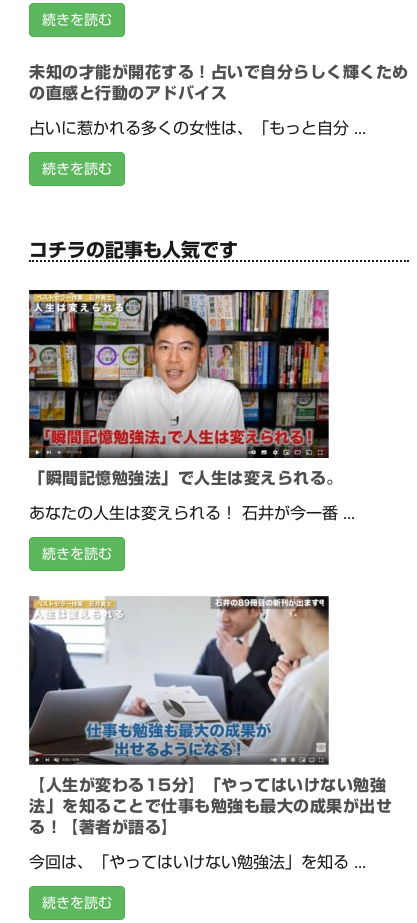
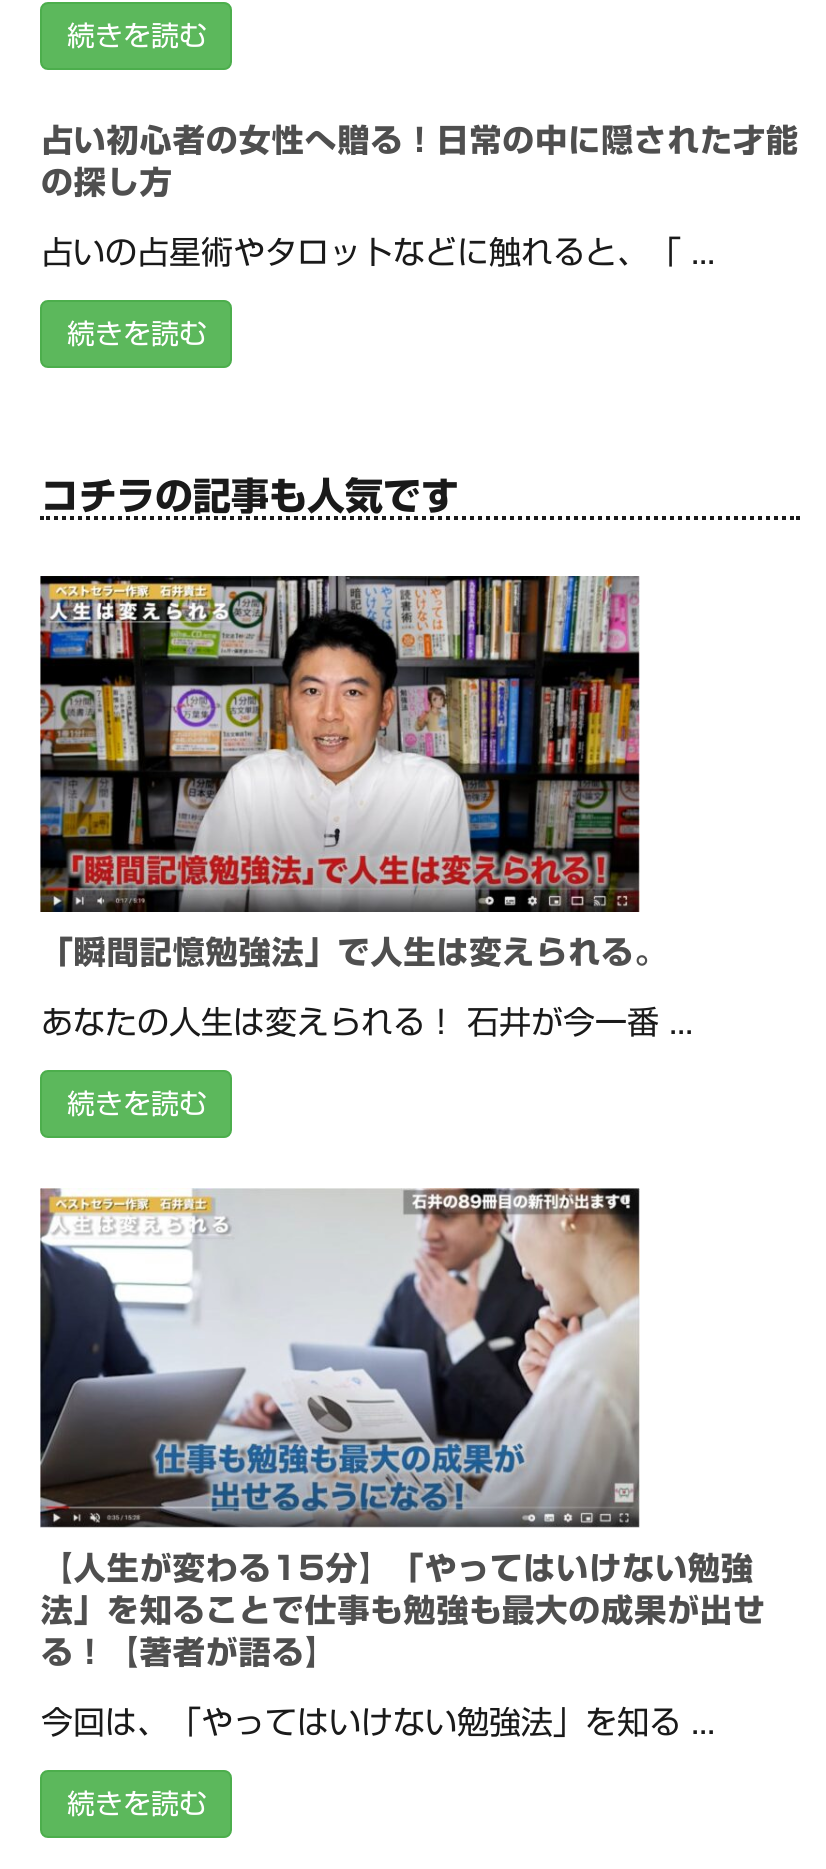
- 未知の才能が開花する！占いで自分らしく輝くため
- の直感と行動のアドバイス
+ 占い初心者の女性へ贈る！日常の中に隠された才能
+ の探し方

- 占いに惹かれる多くの女性は、「もっと自分 ...
+ 占いの占星術やタロットなどに触れると、「 ...
